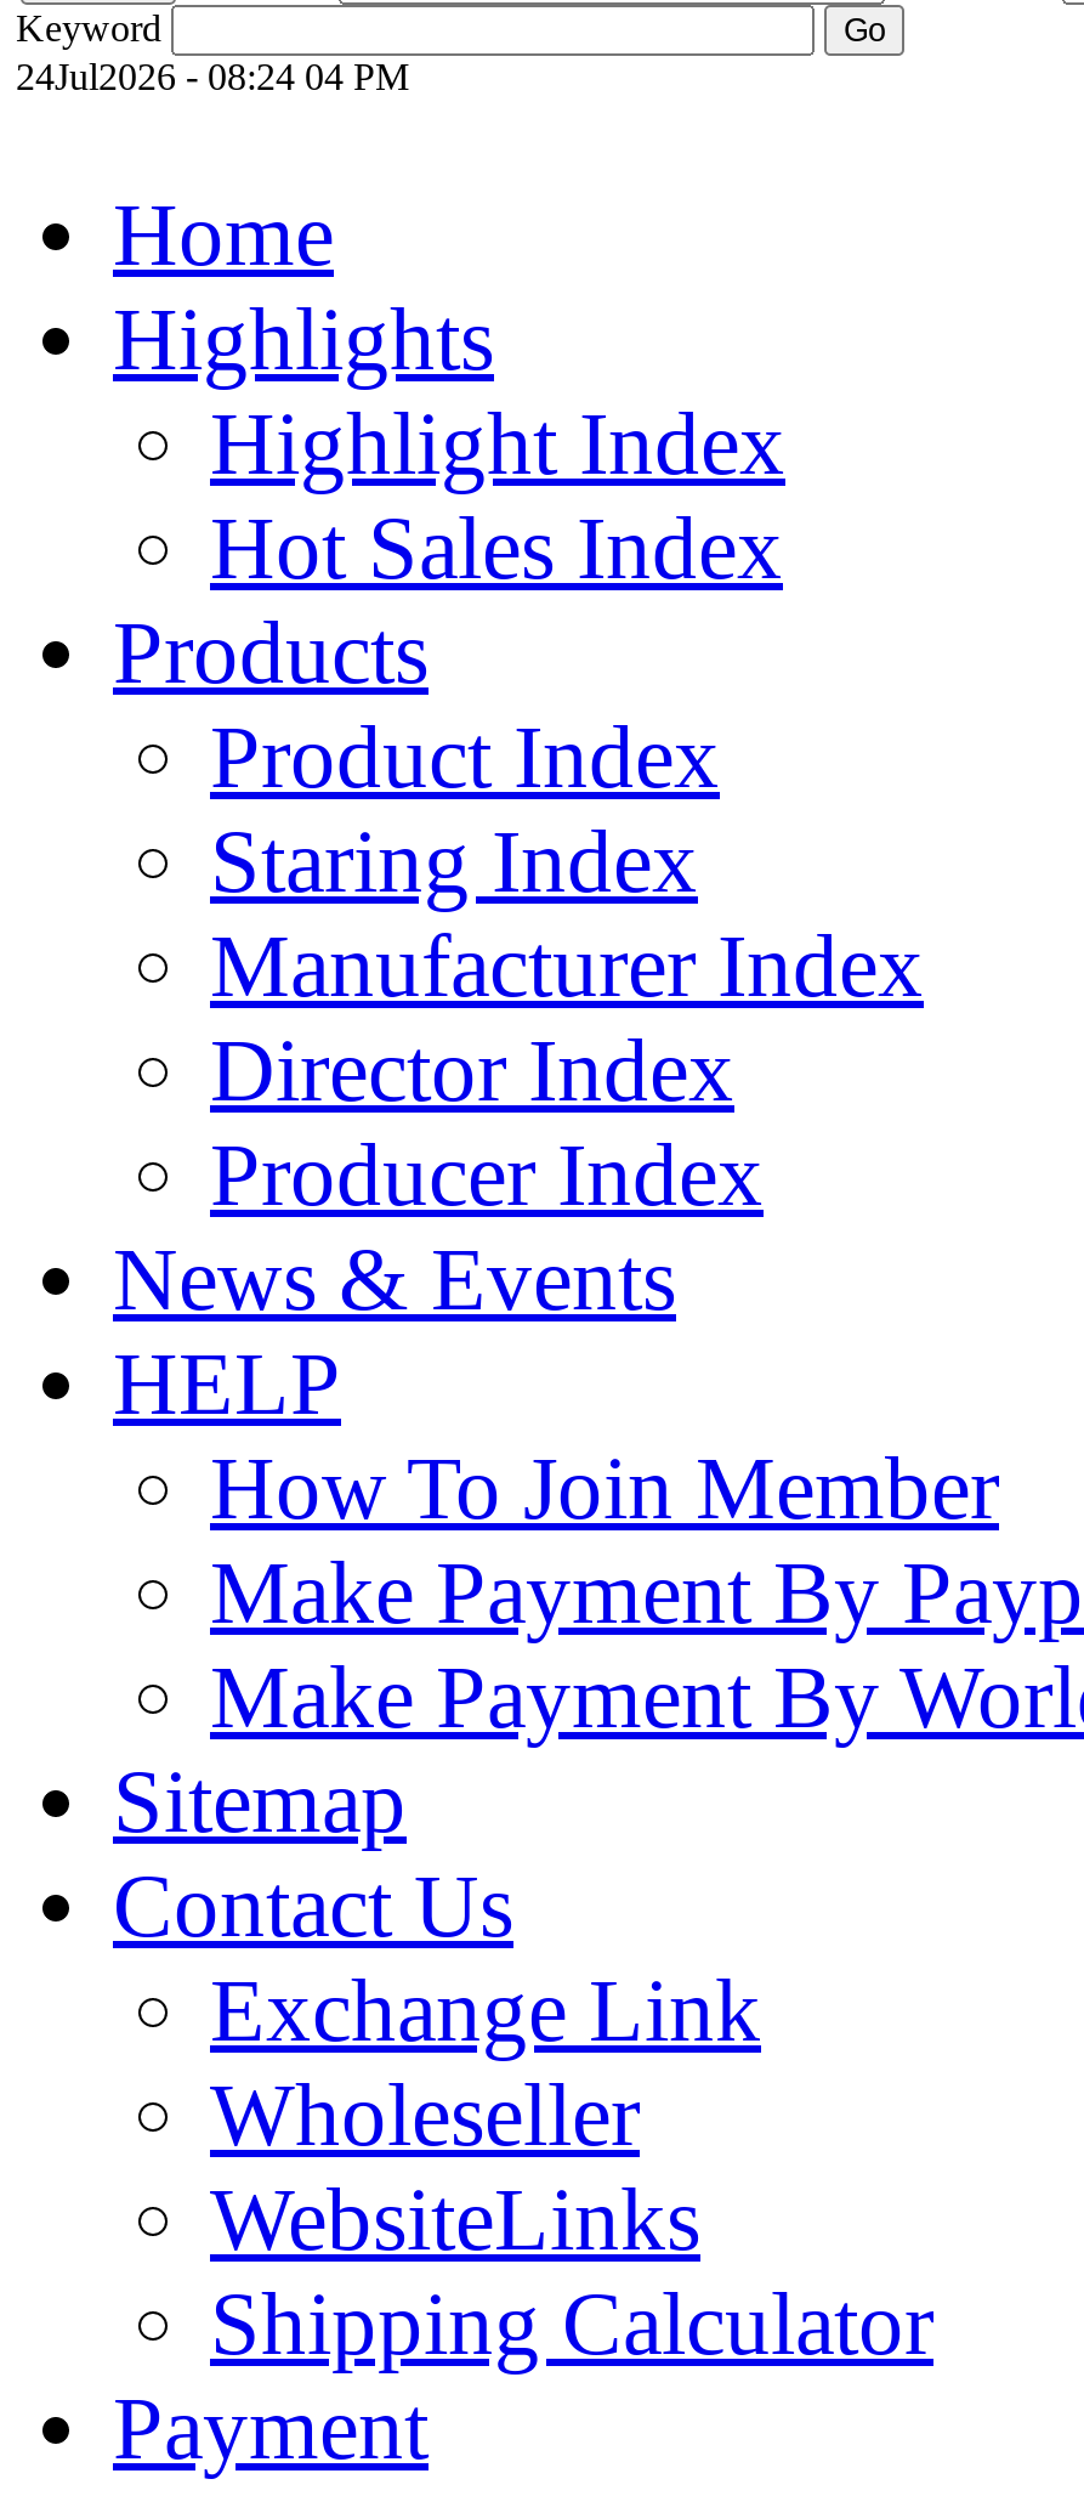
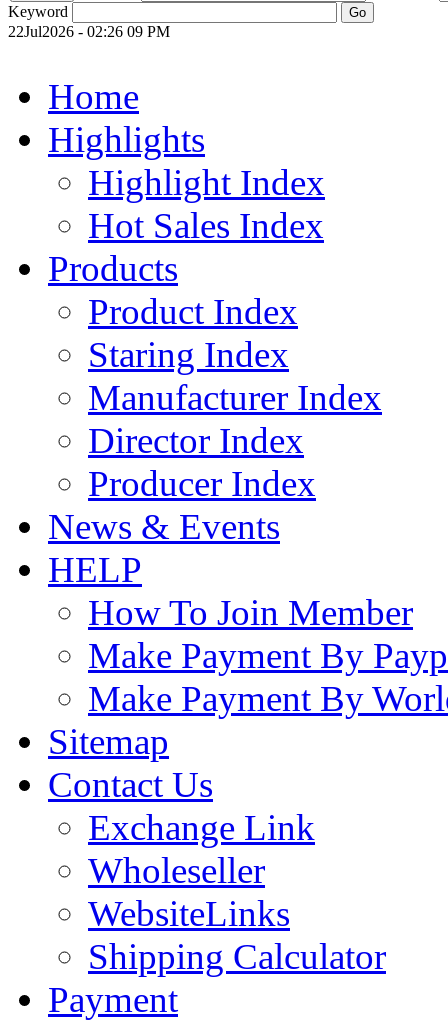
- 24Jul2026 - 08:24 04 PM
+ 22Jul2026 - 02:26 09 PM
